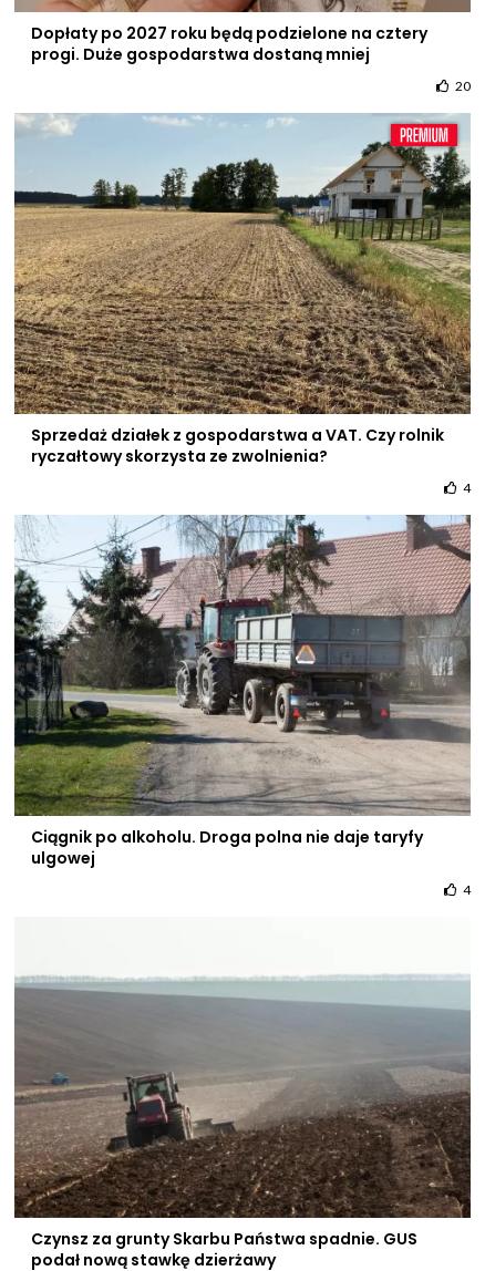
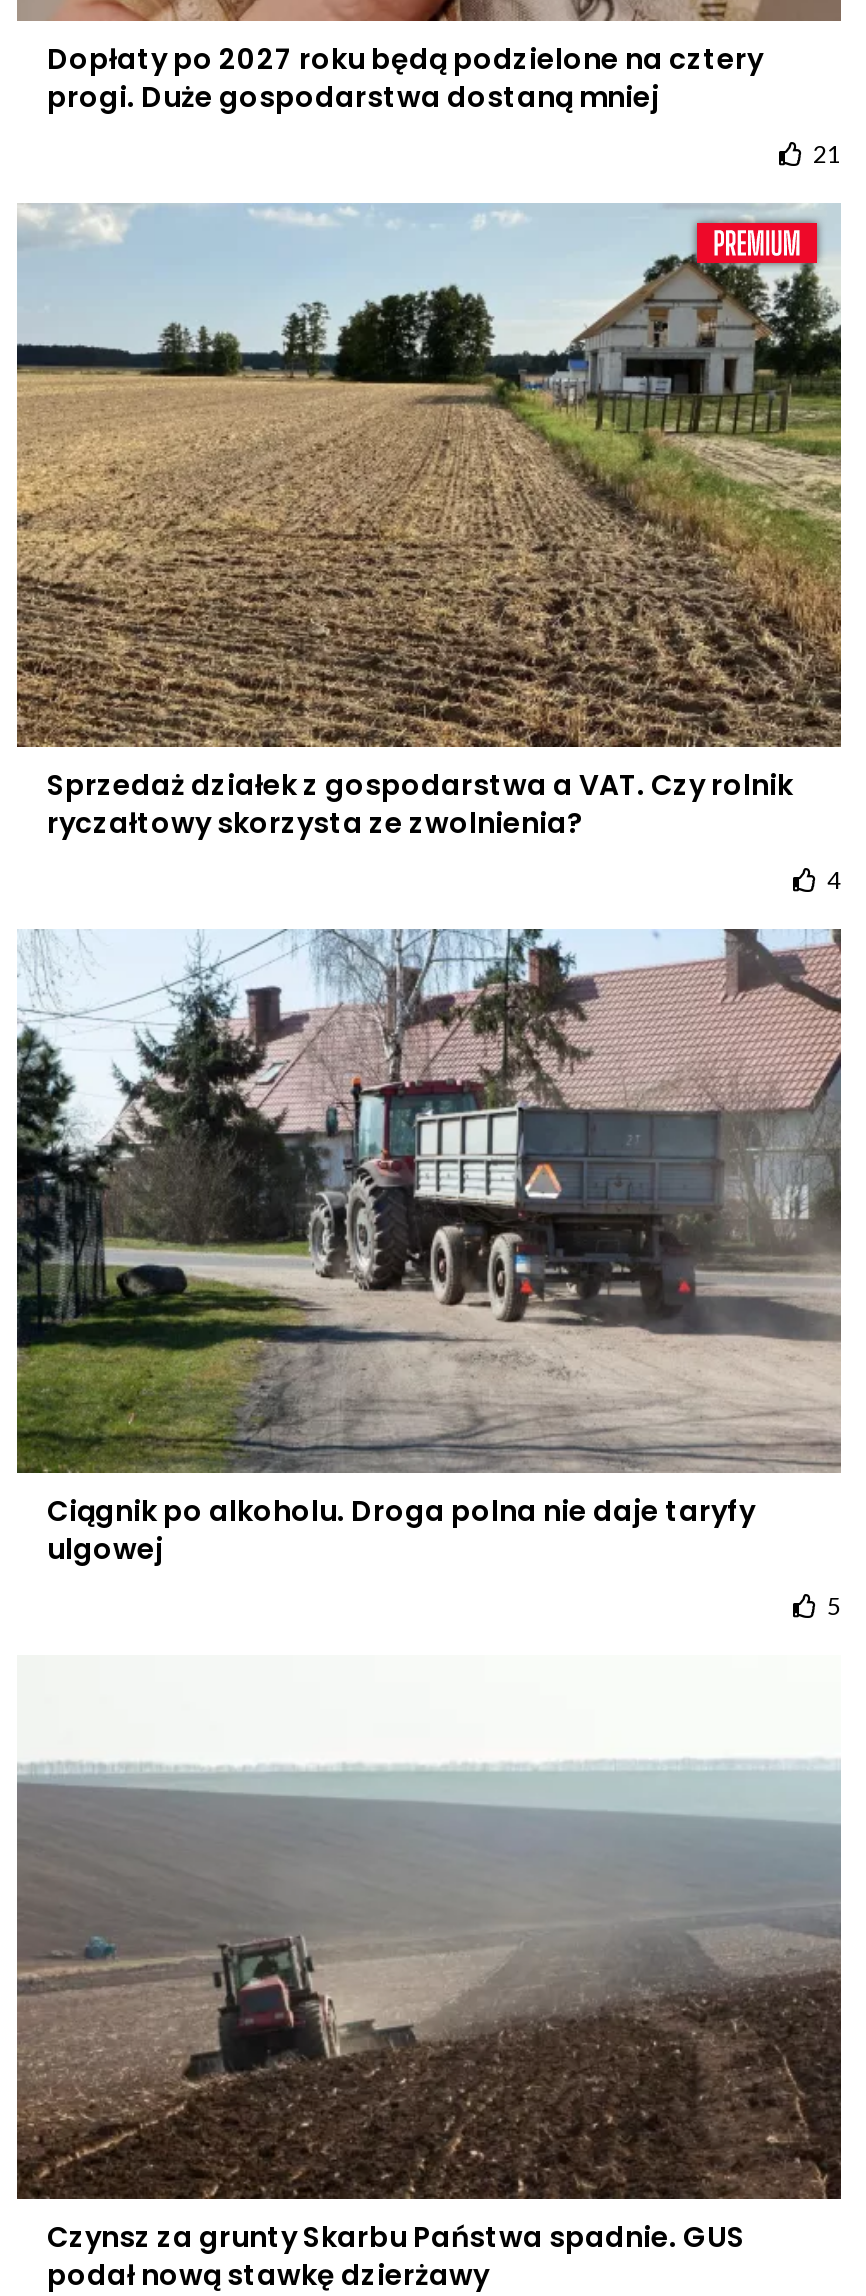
- 20
+ 21

- 4
+ 5
